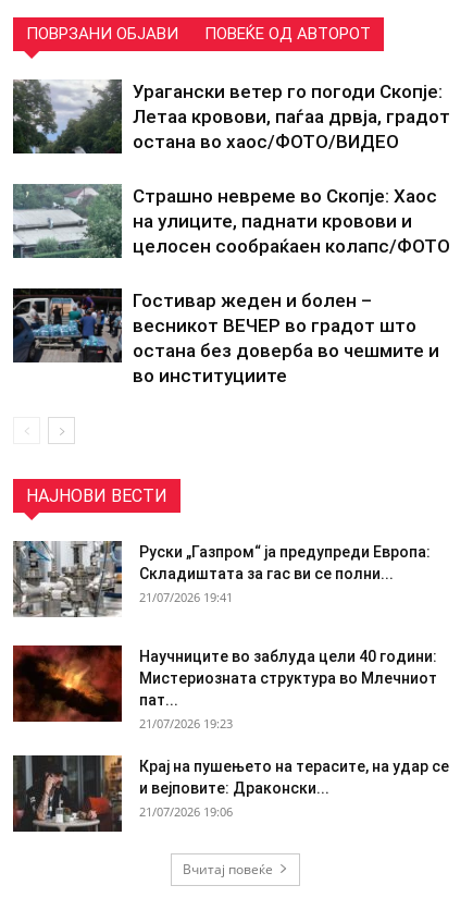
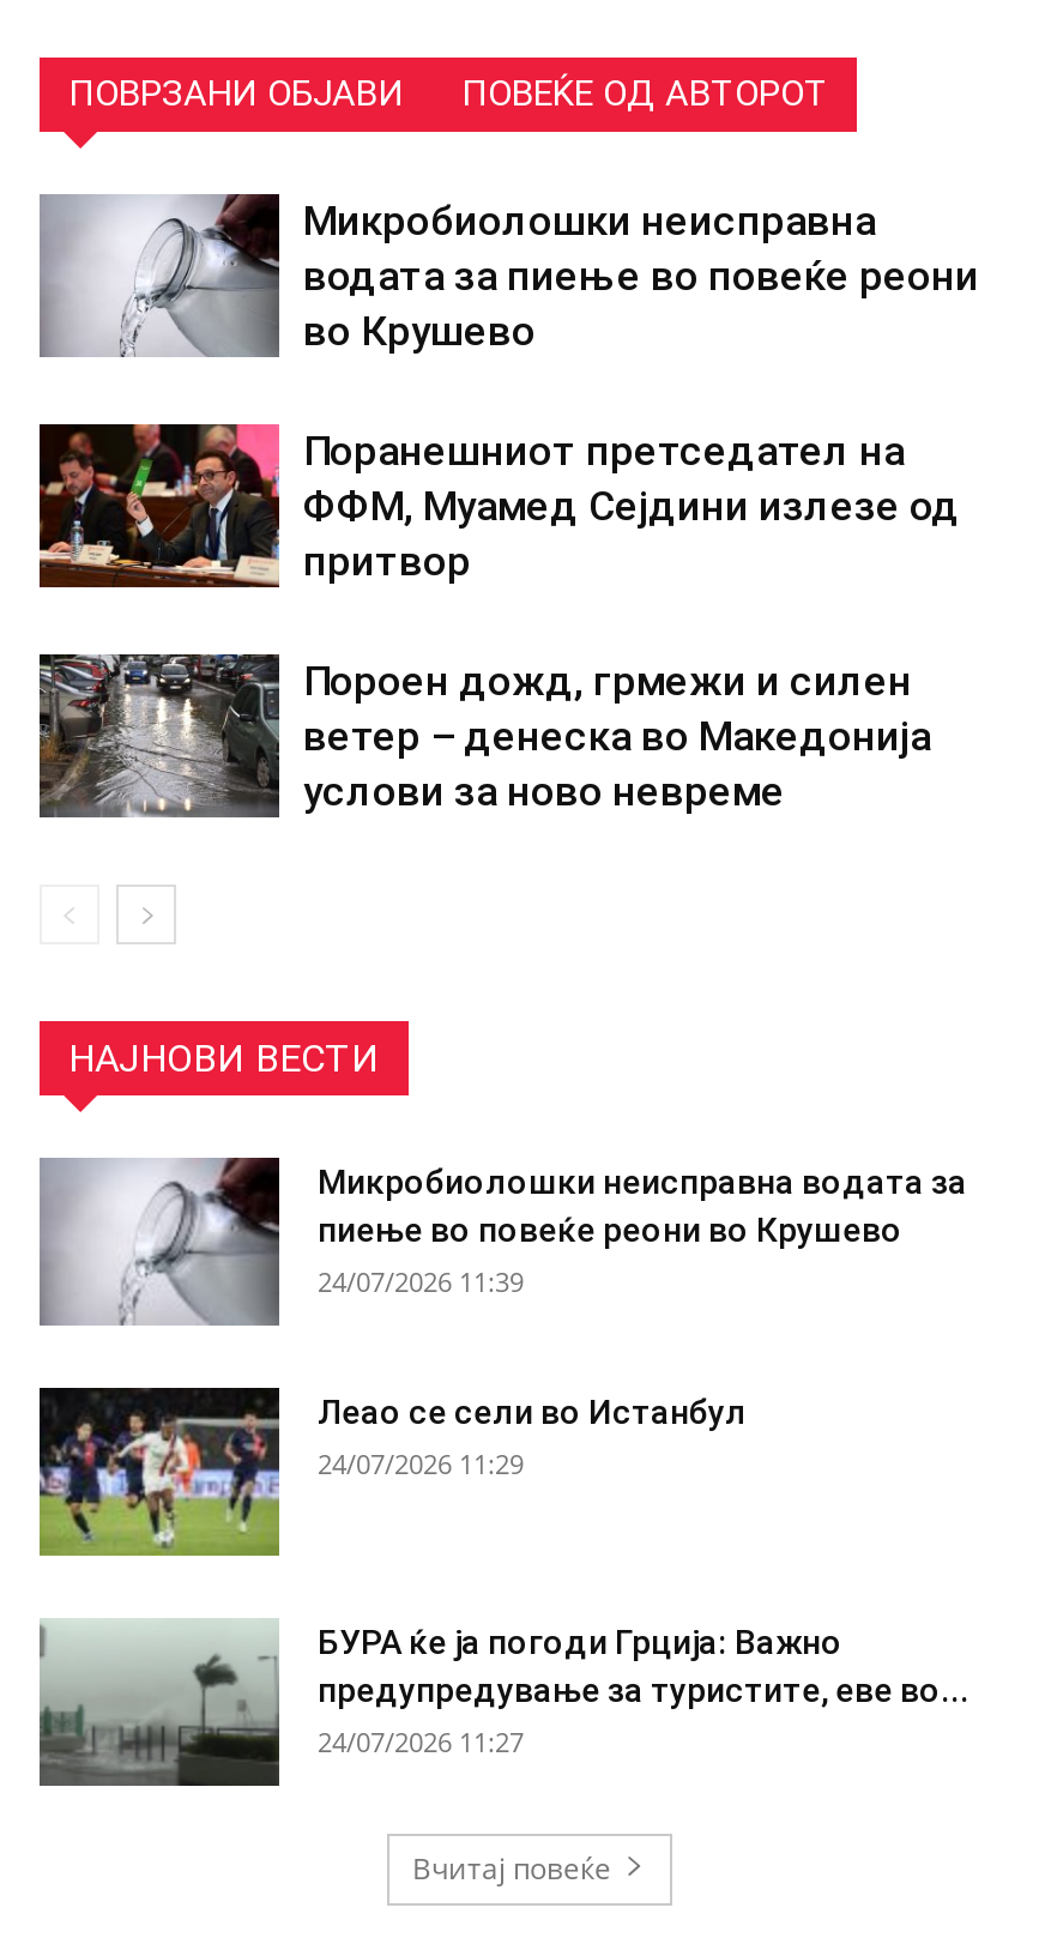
- [image]
- Урагански ветер го погоди Скопје:
- Летаа кровови, паѓаа дрвја, градот
- остана во хаос/ФОТО/ВИДЕО
+ [image]
+ Микробиолошки неисправна
+ водата за пиење во повеќе реони
+ во Крушево

- [image]
- Страшно невреме во Скопје: Хаос
- на улиците, паднати кровови и
- целосен сообраќаен колапс/ФОТО
+ [image]
+ Поранешниот претседател на
+ ФФМ, Муамед Сејдини излезе од
+ притвор

- [image]
- Гостивар жеден и болен –
- весникот ВЕЧЕР во градот што
- остана без доверба во чешмите и
- во институциите
+ [image]
+ Пороен дожд, грмежи и силен
+ ветер – денеска во Македонија
+ услови за ново невреме

- [image]
- Руски „Газпром“ ја предупреди Европa:
- Складиштата за гас ви се полни...
- 21/07/2026 19:41
+ [image]
+ Микробиолошки неисправна водата за
+ пиење во повеќе реони во Крушево
+ 24/07/2026 11:39

- [image]
- Научниците во заблуда цели 40 години:
- Мистериозната структура во Млечниот
- пат...
- 21/07/2026 19:23
+ [image]
+ Леао се сели во Истанбул
+ 24/07/2026 11:29

- [image]
- Крај на пушењето на терасите, на удар се
- и вејповите: Драконски...
- 21/07/2026 19:06
+ [image]
+ БУРА ќе ја погоди Грција: Важно
+ предупредување за туристите, еве во...
+ 24/07/2026 11:27
